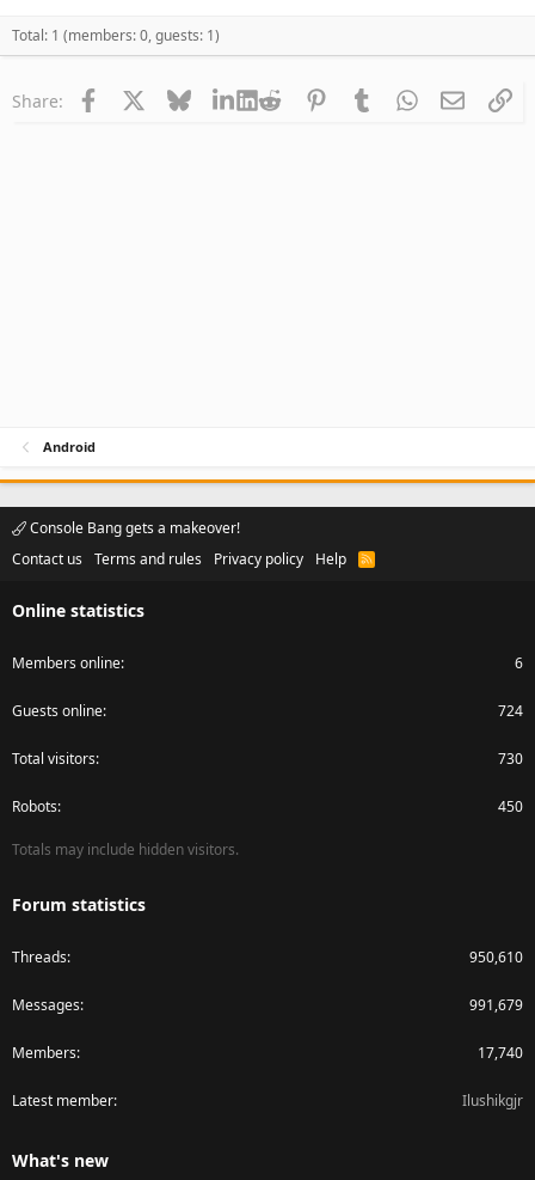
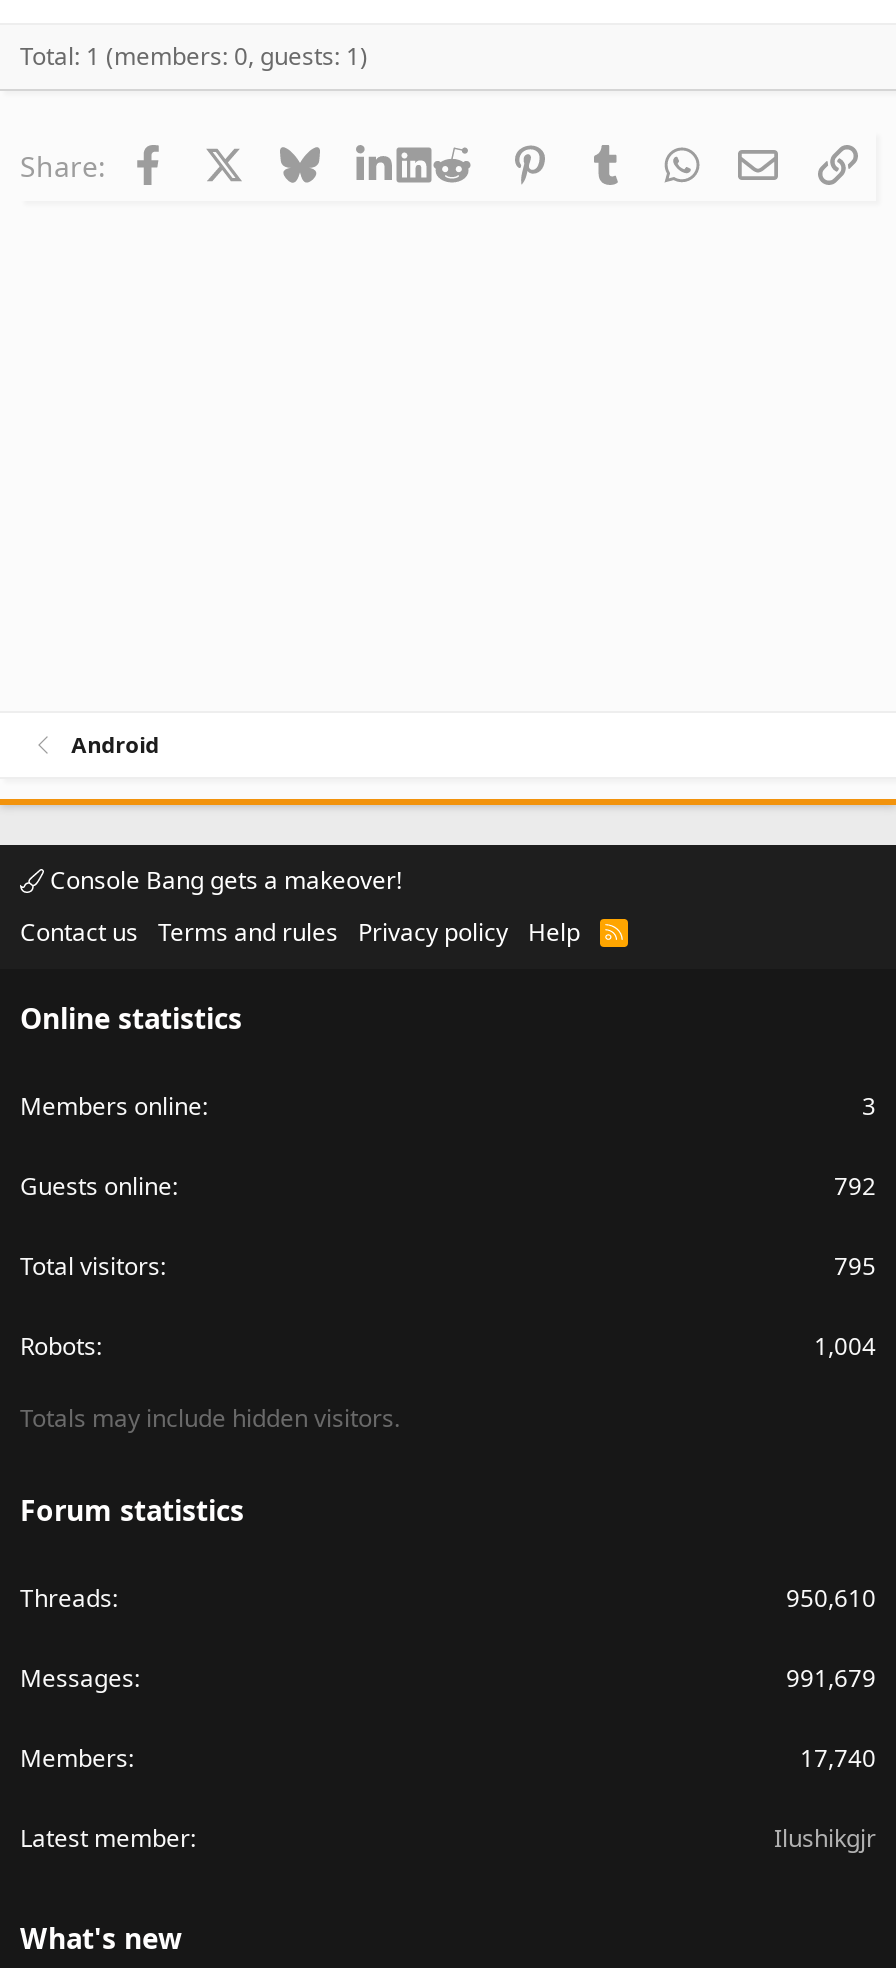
- 6
+ 3

- 724
+ 792

- 730
+ 795

- 450
+ 1,004
